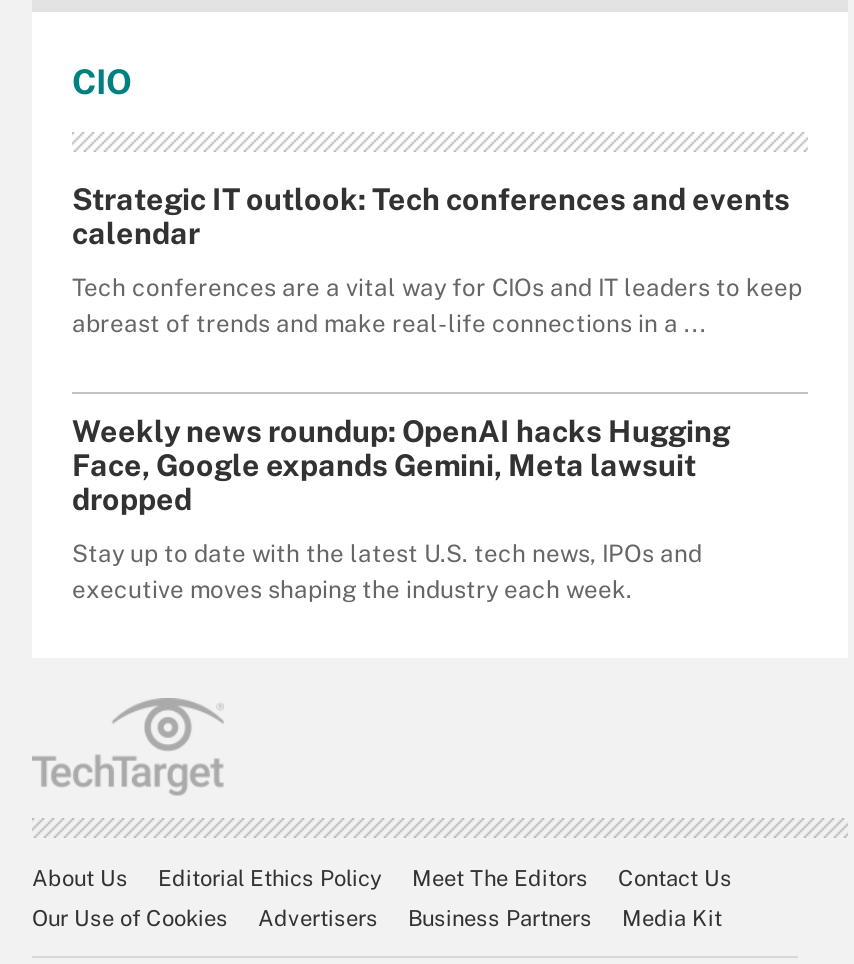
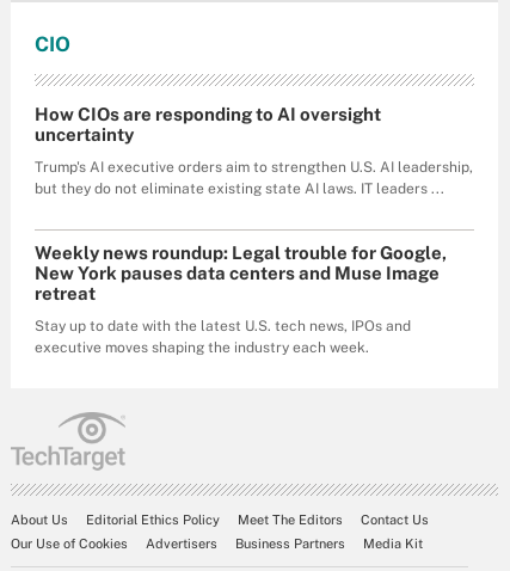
- Strategic IT outlook: Tech conferences and events
- calendar
+ How CIOs are responding to AI oversight
+ uncertainty

- Tech conferences are a vital way for CIOs and IT leaders to keep
- abreast of trends and make real-life connections in a ...
+ Trump's AI executive orders aim to strengthen U.S. AI leadership,
+ but they do not eliminate existing state AI laws. IT leaders ...

- Weekly news roundup: OpenAI hacks Hugging
- Face, Google expands Gemini, Meta lawsuit
- dropped
+ Weekly news roundup: Legal trouble for Google,
+ New York pauses data centers and Muse Image
+ retreat
